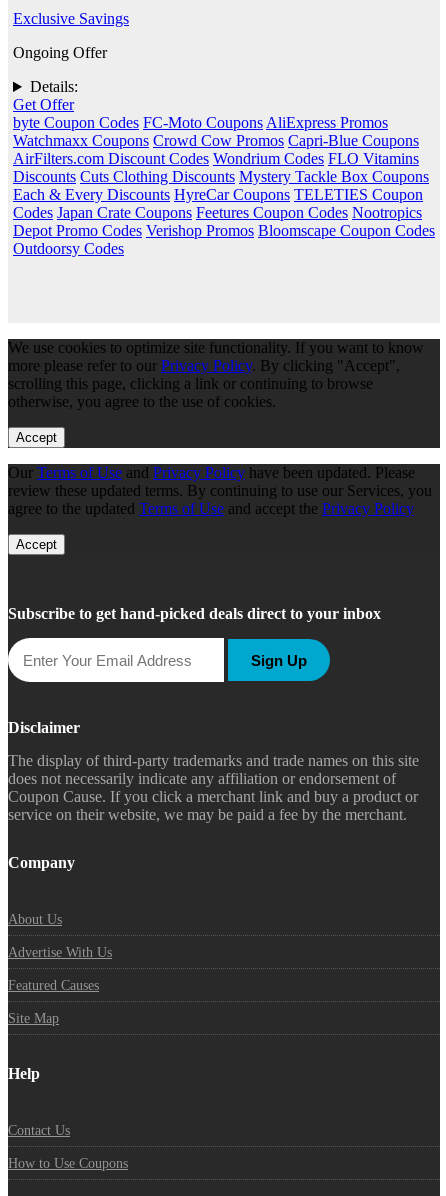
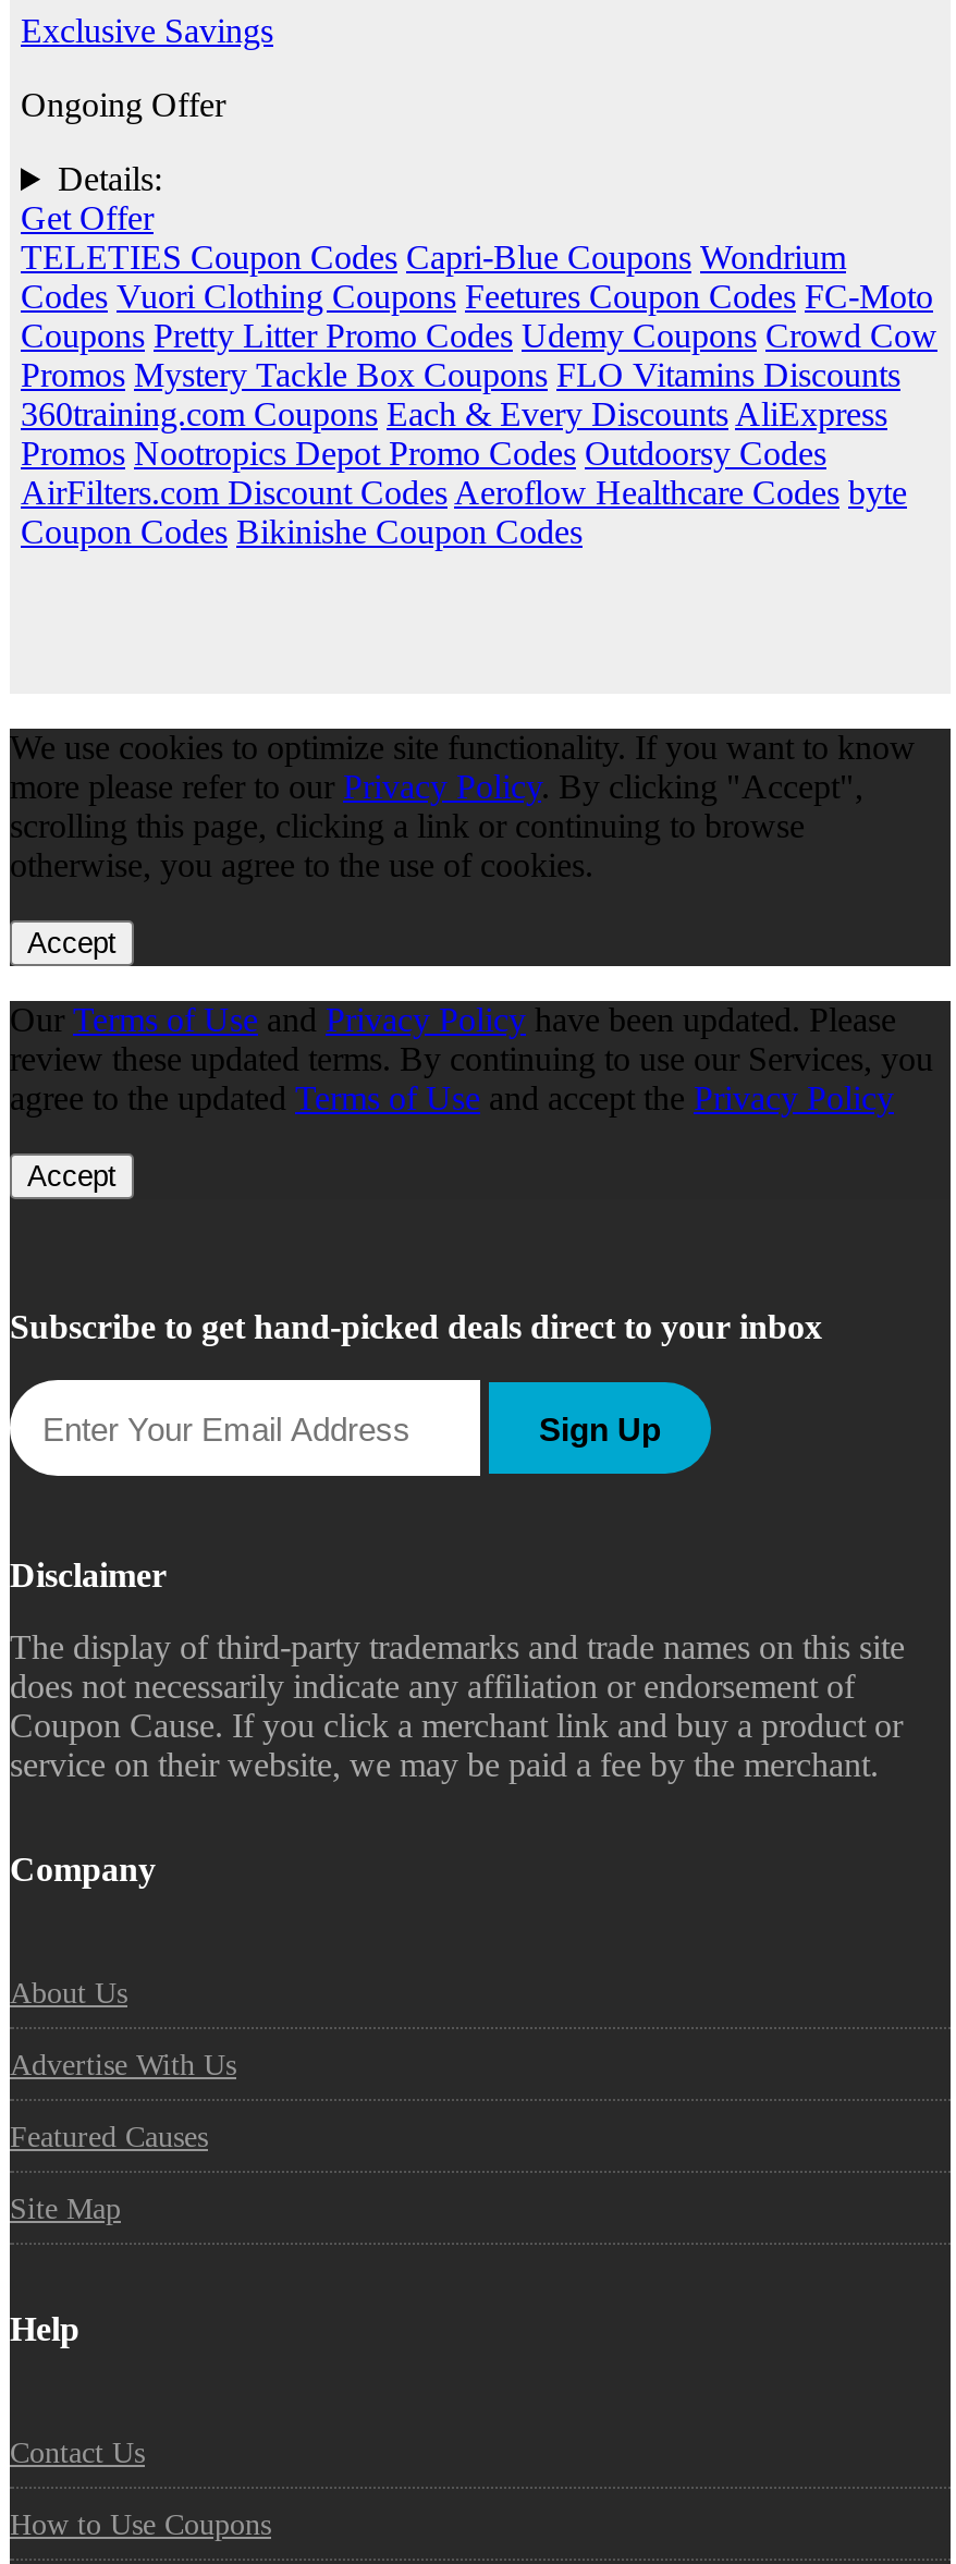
- byte Coupon Codes FC-Moto Coupons AliExpress Promos
- Watchmaxx Coupons Crowd Cow Promos Capri-Blue Coupons
- AirFilters.com Discount Codes Wondrium Codes FLO Vitamins
- Discounts Cuts Clothing Discounts Mystery Tackle Box Coupons
- Each & Every Discounts HyreCar Coupons TELETIES Coupon
- Codes Japan Crate Coupons Feetures Coupon Codes Nootropics
- Depot Promo Codes Verishop Promos Bloomscape Coupon Codes
- Outdoorsy Codes
+ TELETIES Coupon Codes Capri-Blue Coupons Wondrium
+ Codes Vuori Clothing Coupons Feetures Coupon Codes FC-Moto
+ Coupons Pretty Litter Promo Codes Udemy Coupons Crowd Cow
+ Promos Mystery Tackle Box Coupons FLO Vitamins Discounts
+ 360training.com Coupons Each & Every Discounts AliExpress
+ Promos Nootropics Depot Promo Codes Outdoorsy Codes
+ AirFilters.com Discount Codes Aeroflow Healthcare Codes byte
+ Coupon Codes Bikinishe Coupon Codes
